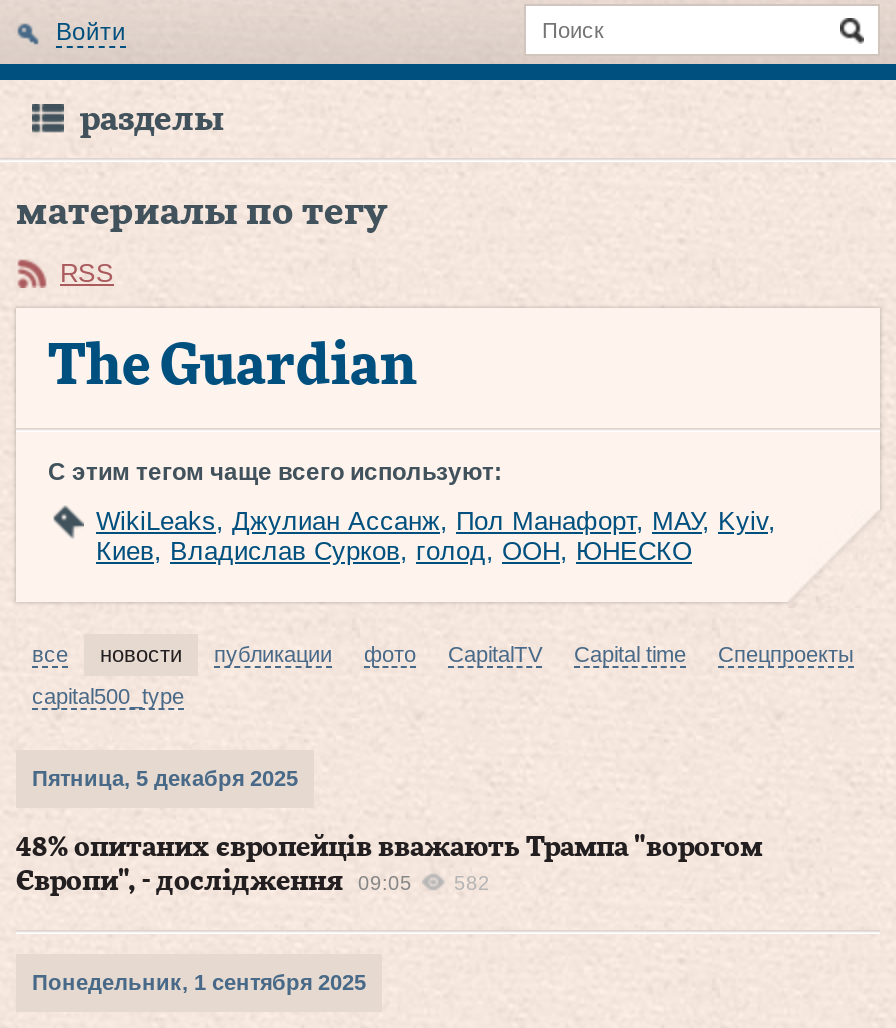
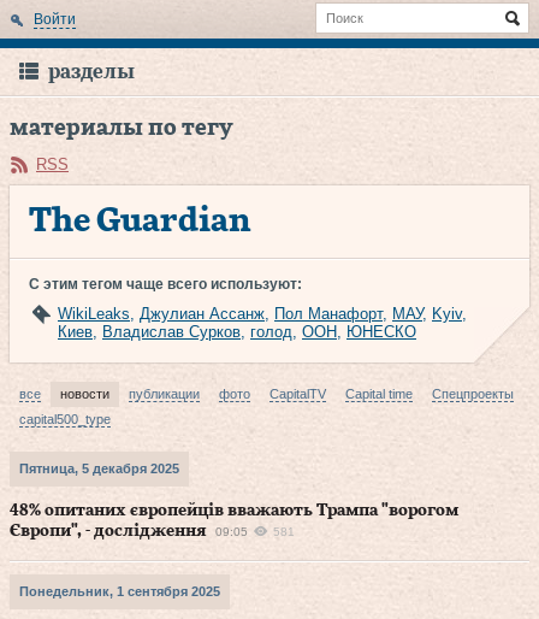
- Європи", - дослідження 09:05 582
+ Європи", - дослідження 09:05 581
